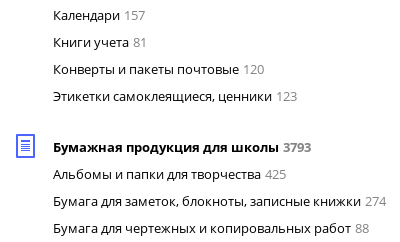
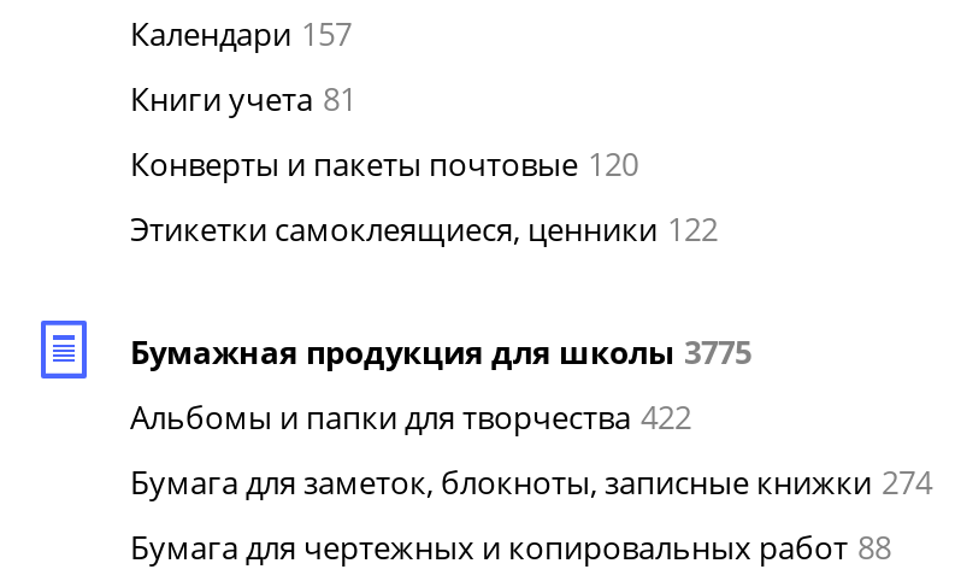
- Этикетки самоклеящиеся, ценники 123
+ Этикетки самоклеящиеся, ценники 122

- Бумажная продукция для школы 3793
+ Бумажная продукция для школы 3775

- Альбомы и папки для творчества 425
+ Альбомы и папки для творчества 422
